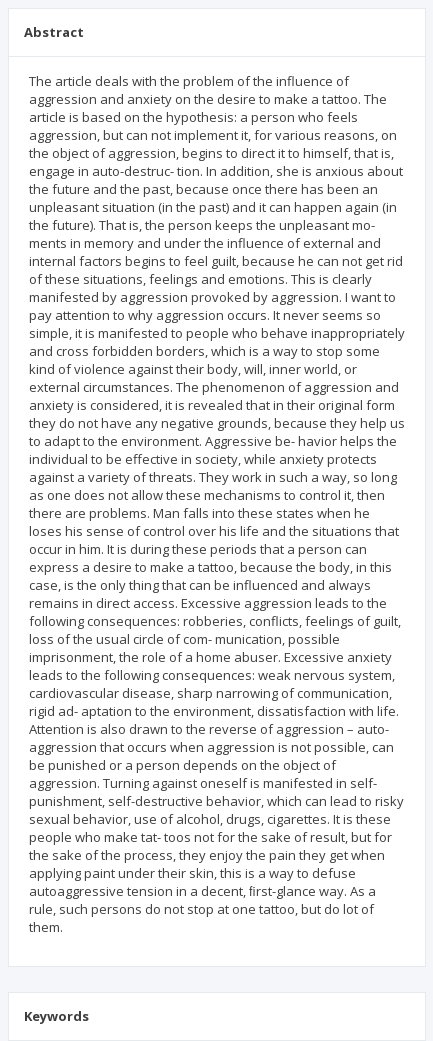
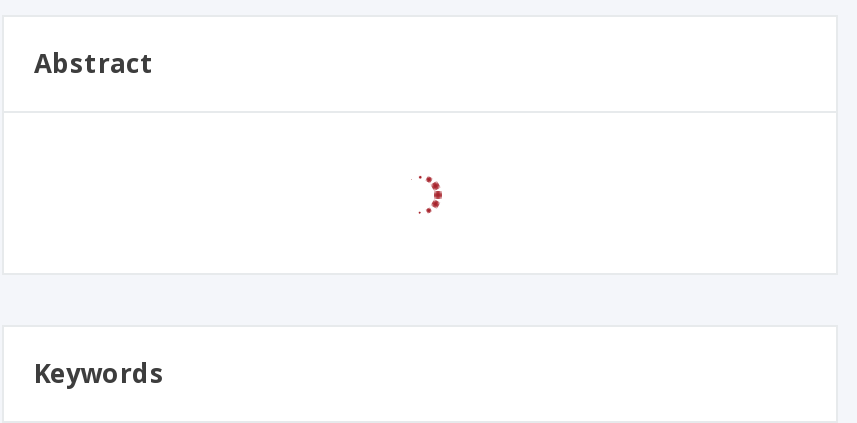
- The article deals with the problem of the influence of
- aggression and anxiety on the desire to make a tattoo. The
- article is based on the hypothesis: a person who feels
- aggression, but can not implement it, for various reasons, on
- the object of aggression, begins to direct it to himself, that is,
- engage in auto-destruc- tion. In addition, she is anxious about
- the future and the past, because once there has been an
- unpleasant situation (in the past) and it can happen again (in
- the future). That is, the person keeps the unpleasant mo-
- ments in memory and under the influence of external and
- internal factors begins to feel guilt, because he can not get rid
- of these situations, feelings and emotions. This is clearly
- manifested by aggression provoked by aggression. I want to
- pay attention to why aggression occurs. It never seems so
- simple, it is manifested to people who behave inappropriately
- and cross forbidden borders, which is a way to stop some
- kind of violence against their body, will, inner world, or
- external circumstances. The phenomenon of aggression and
- anxiety is considered, it is revealed that in their original form
- they do not have any negative grounds, because they help us
- to adapt to the environment. Aggressive be- havior helps the
- individual to be effective in society, while anxiety protects
- against a variety of threats. They work in such a way, so long
- as one does not allow these mechanisms to control it, then
- there are problems. Man falls into these states when he
- loses his sense of control over his life and the situations that
- occur in him. It is during these periods that a person can
- express a desire to make a tattoo, because the body, in this
- case, is the only thing that can be influenced and always
- remains in direct access. Excessive aggression leads to the
- following consequences: robberies, conflicts, feelings of guilt,
- loss of the usual circle of com- munication, possible
- imprisonment, the role of a home abuser. Excessive anxiety
- leads to the following consequences: weak nervous system,
- cardiovascular disease, sharp narrowing of communication,
- rigid ad- aptation to the environment, dissatisfaction with life.
- Attention is also drawn to the reverse of aggression – auto-
- aggression that occurs when aggression is not possible, can
- be punished or a person depends on the object of
- aggression. Turning against oneself is manifested in self-
- punishment, self-destructive behavior, which can lead to risky
- sexual behavior, use of alcohol, drugs, cigarettes. It is these
- people who make tat- toos not for the sake of result, but for
- the sake of the process, they enjoy the pain they get when
- applying paint under their skin, this is a way to defuse
- autoaggressive tension in a decent, ﬁrst-glance way. As a
- rule, such persons do not stop at one tattoo, but do lot of
- them.
